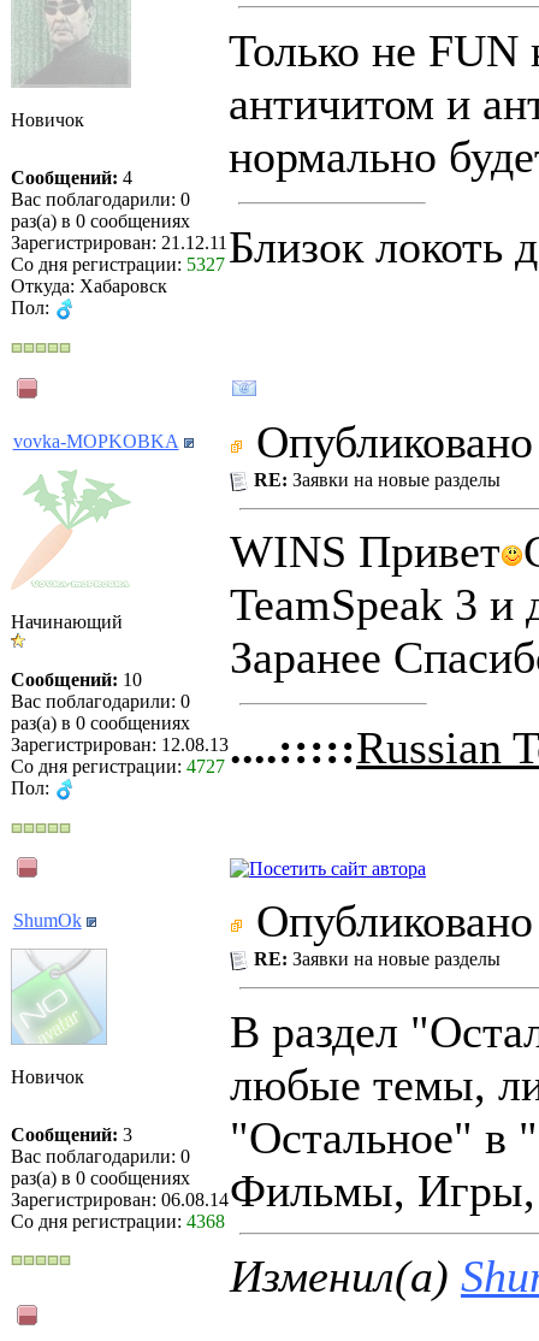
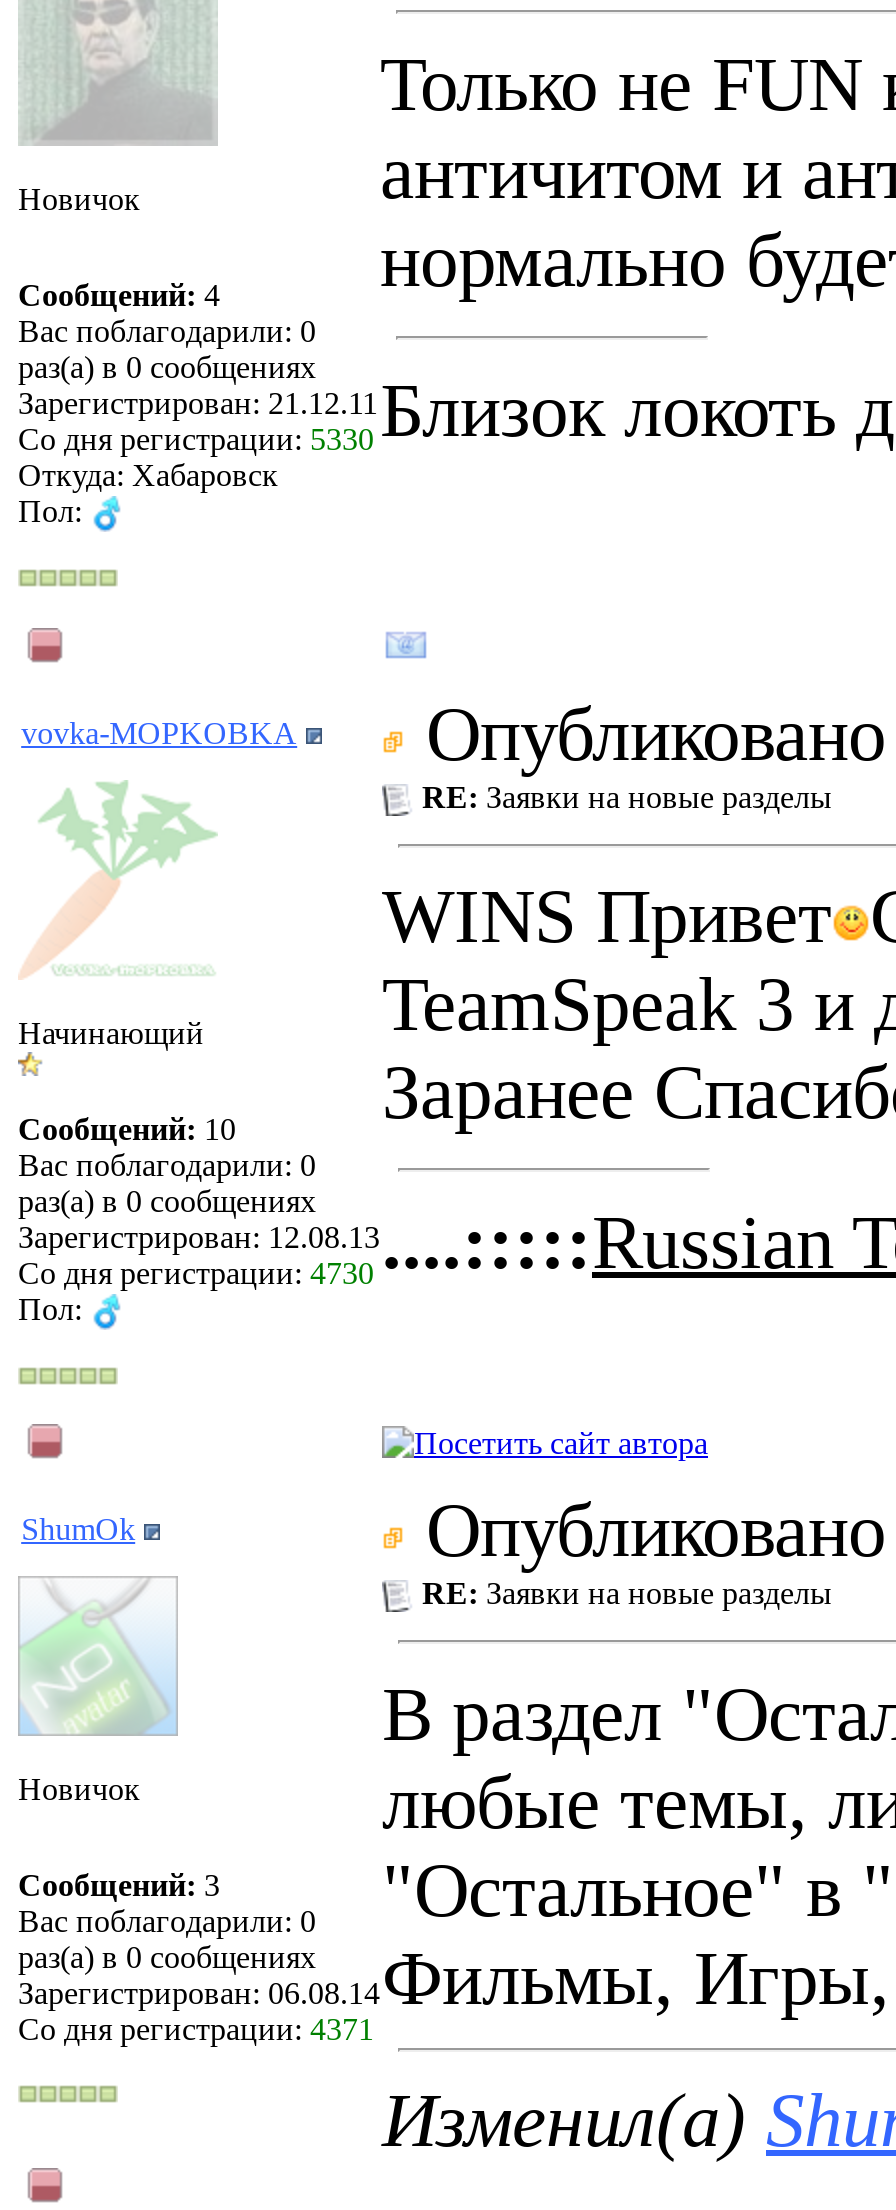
- Со дня регистрации: 5327
+ Со дня регистрации: 5330

- Со дня регистрации: 4727
+ Со дня регистрации: 4730

- Со дня регистрации: 4368
+ Со дня регистрации: 4371
